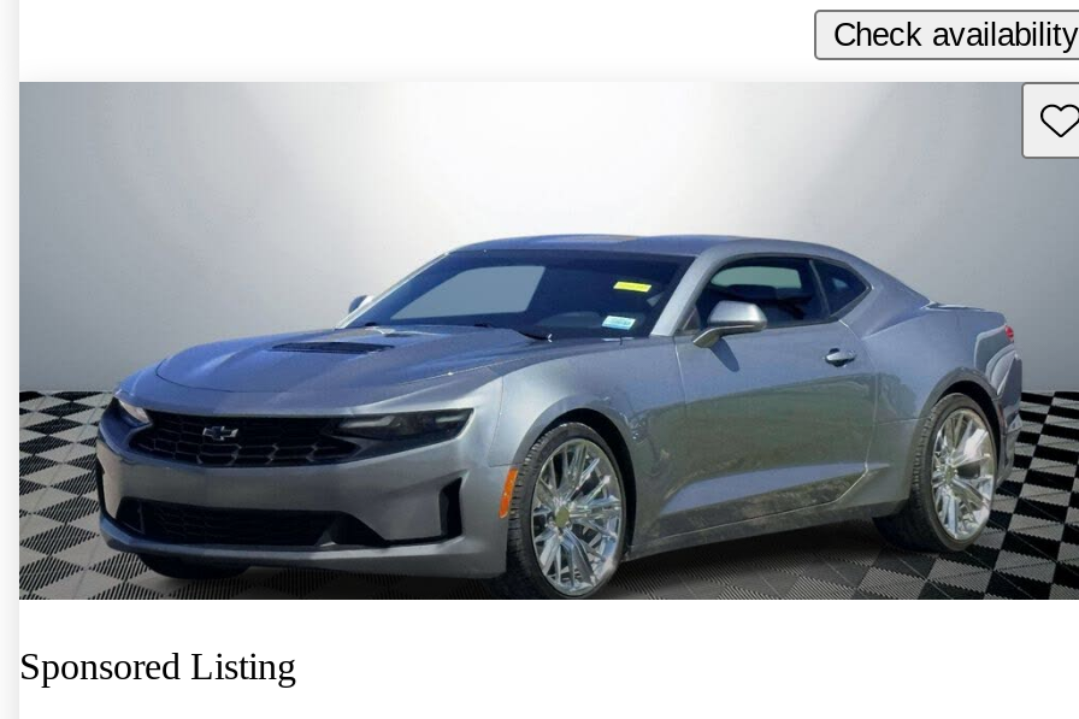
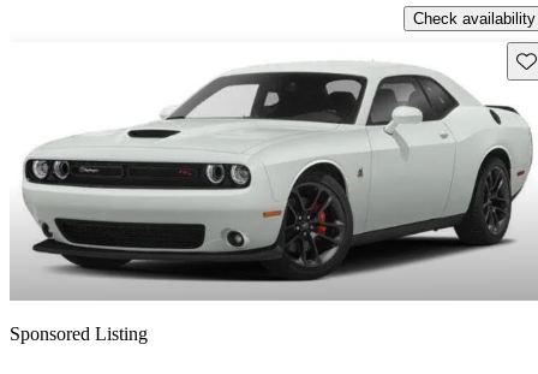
- [image]
+ [image]
